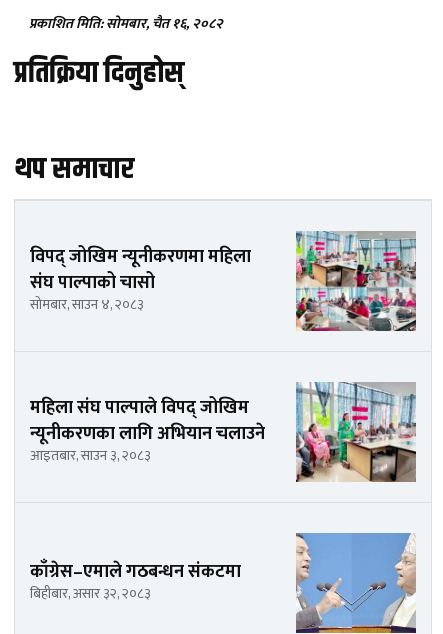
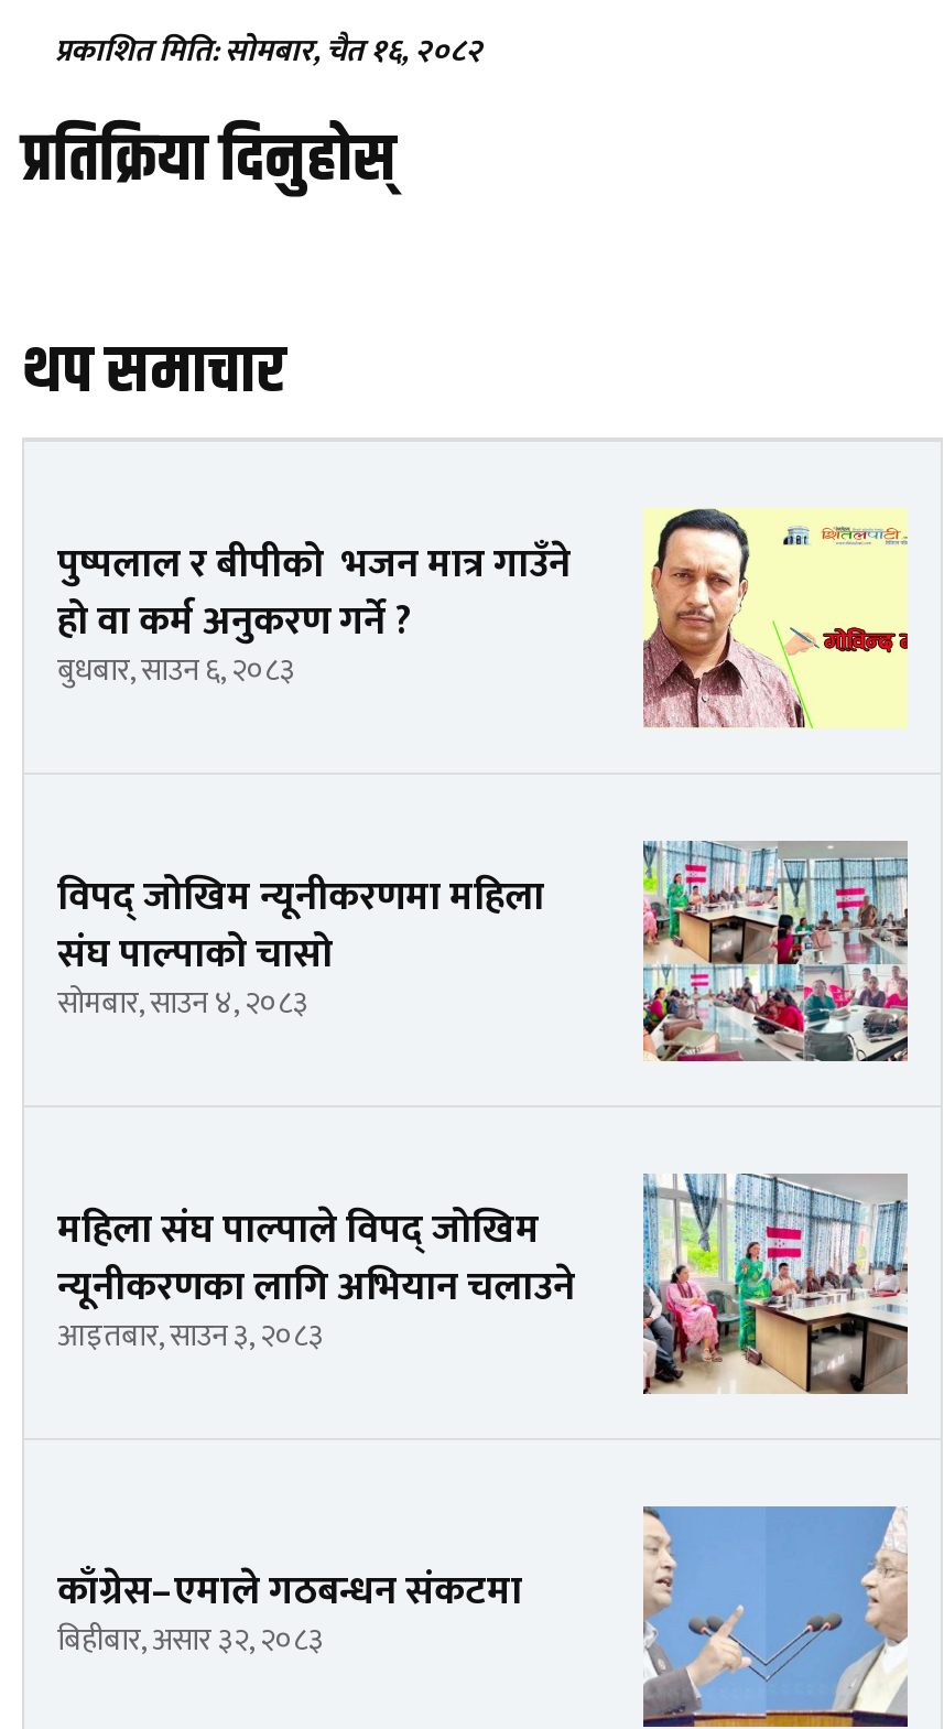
+ [image]
+ पुष्पलाल र बीपीको भजन मात्र गाउँने
+ हो वा कर्म अनुकरण गर्ने ?
+ बुधबार, साउन ६, २०८३
